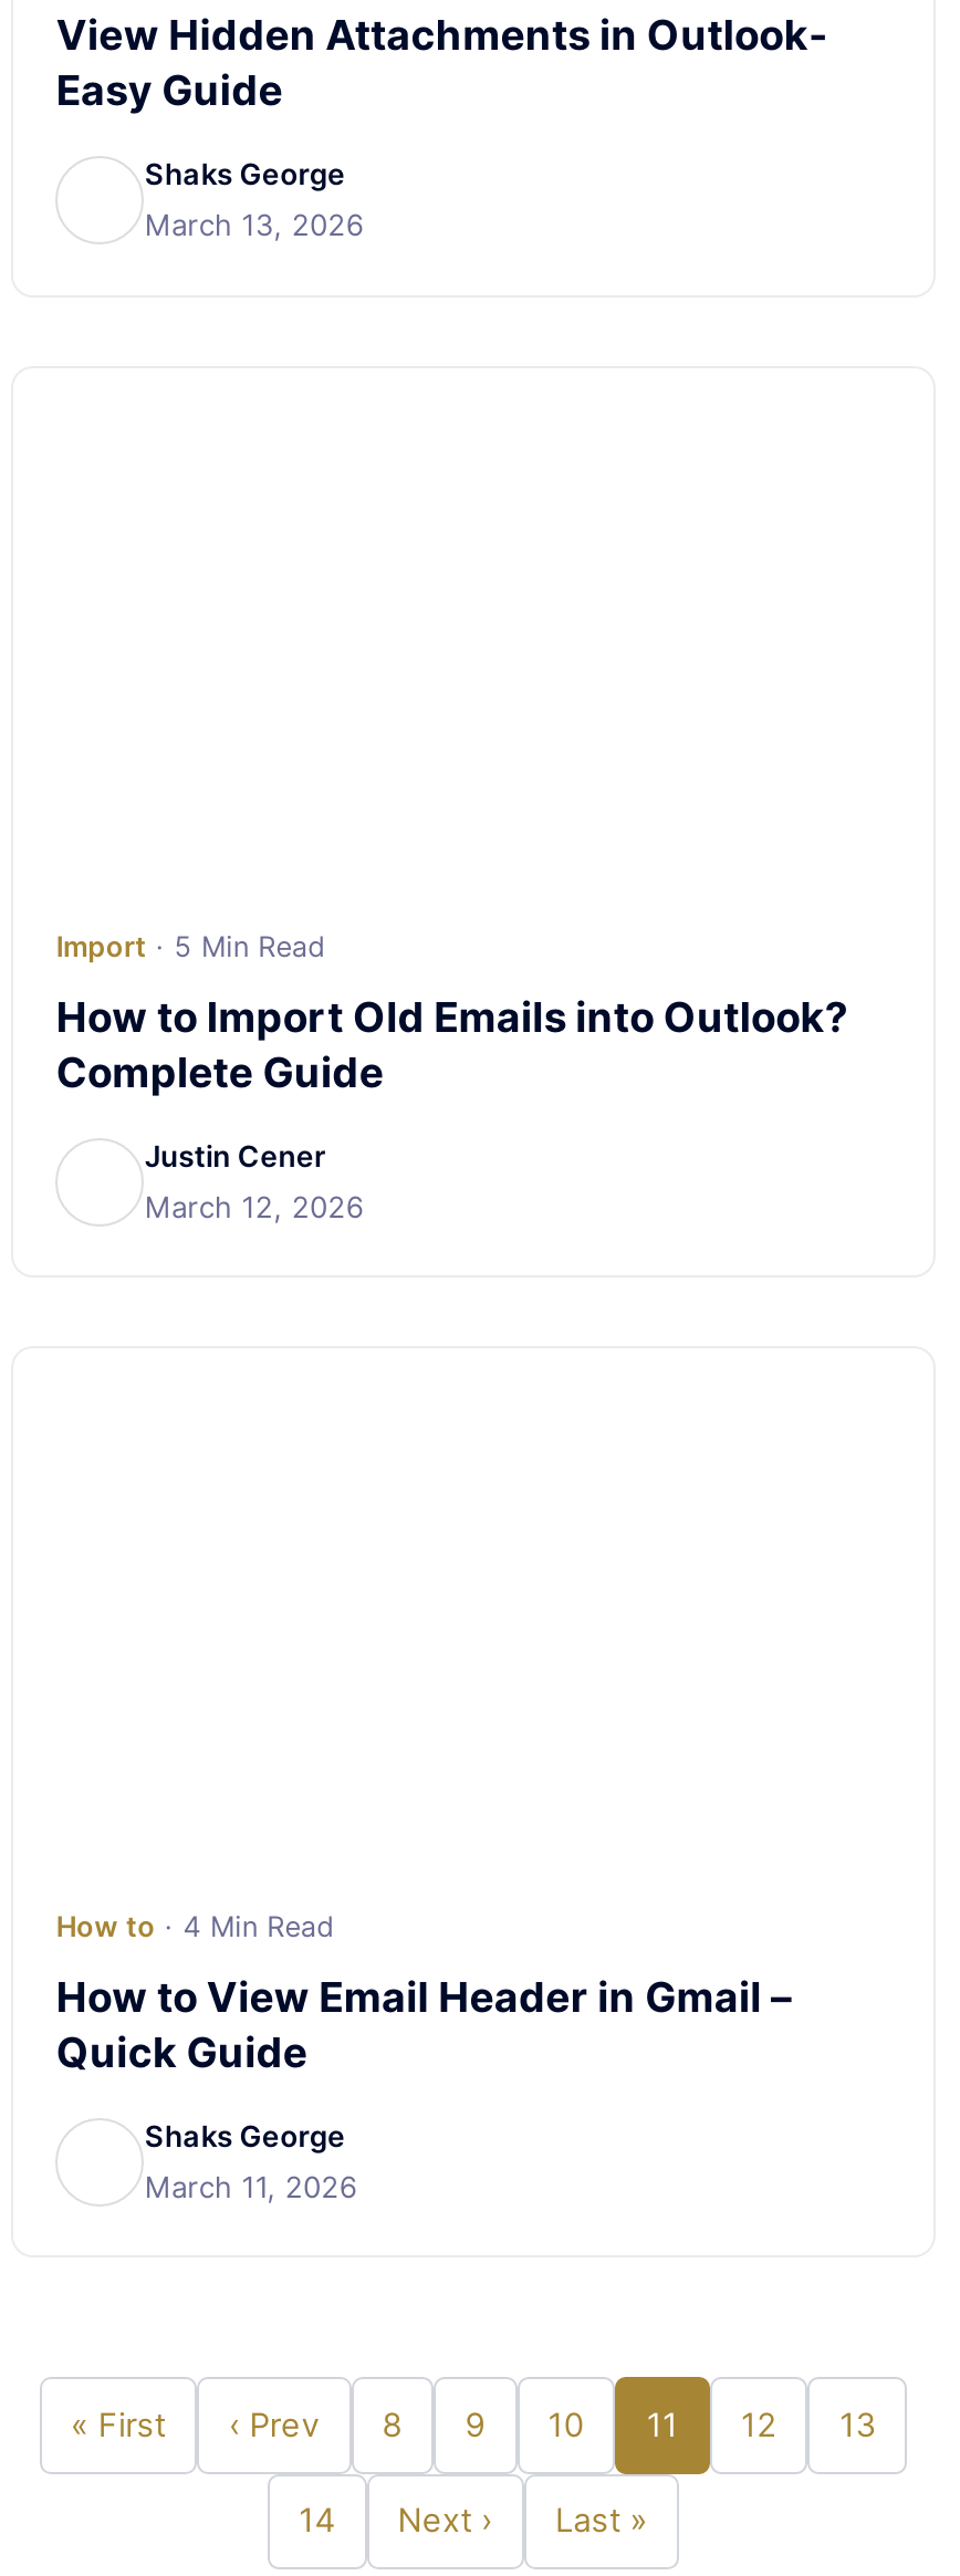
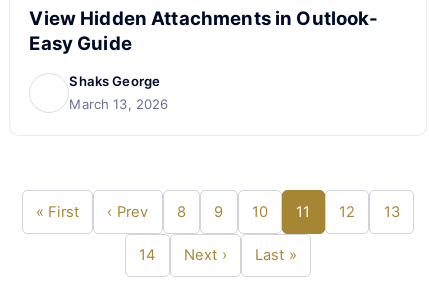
- Import · 5 Min Read
- How to Import Old Emails into Outlook?
- Complete Guide
- Justin Cener
- March 12, 2026

- How to · 4 Min Read
- How to View Email Header in Gmail –
- Quick Guide
- Shaks George
- March 11, 2026
